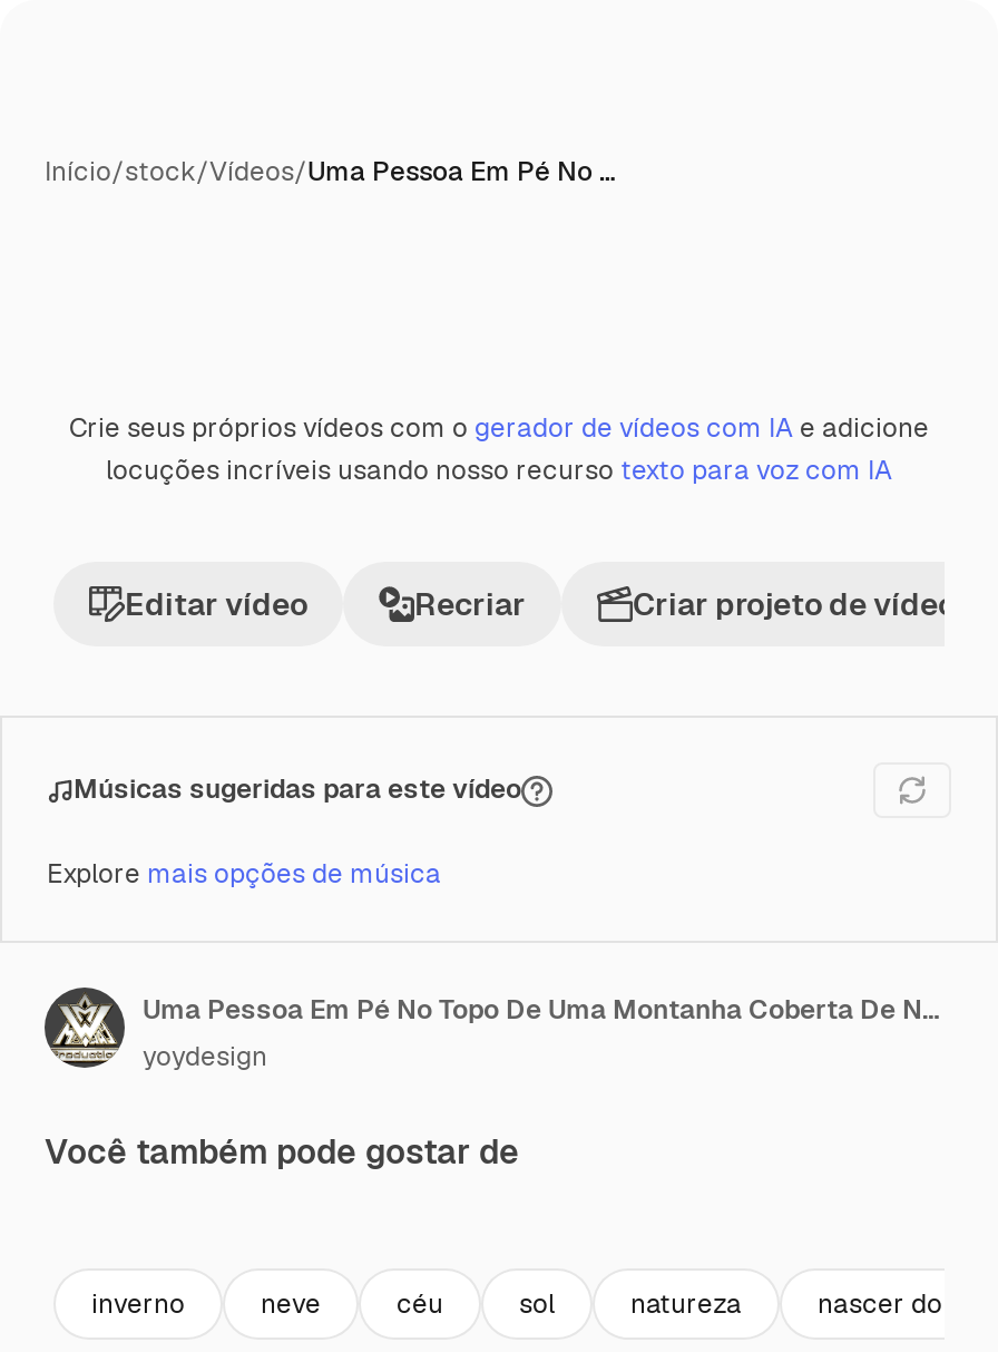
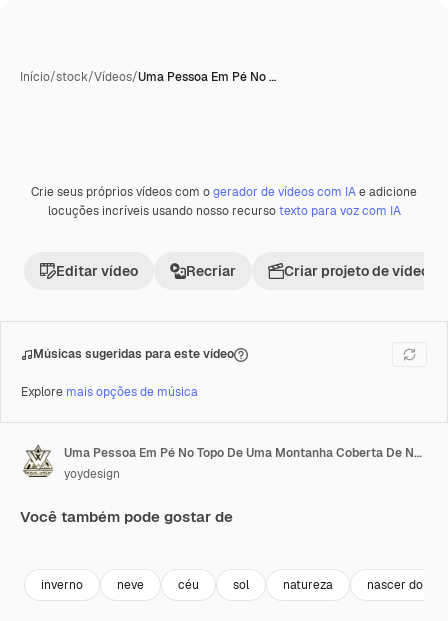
- [image]
+ [image]
